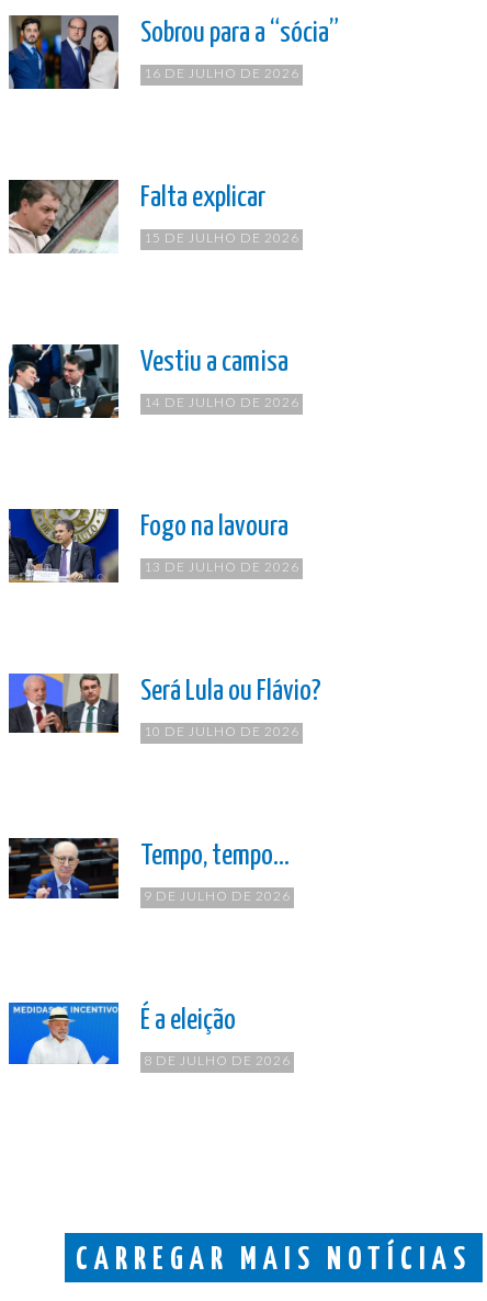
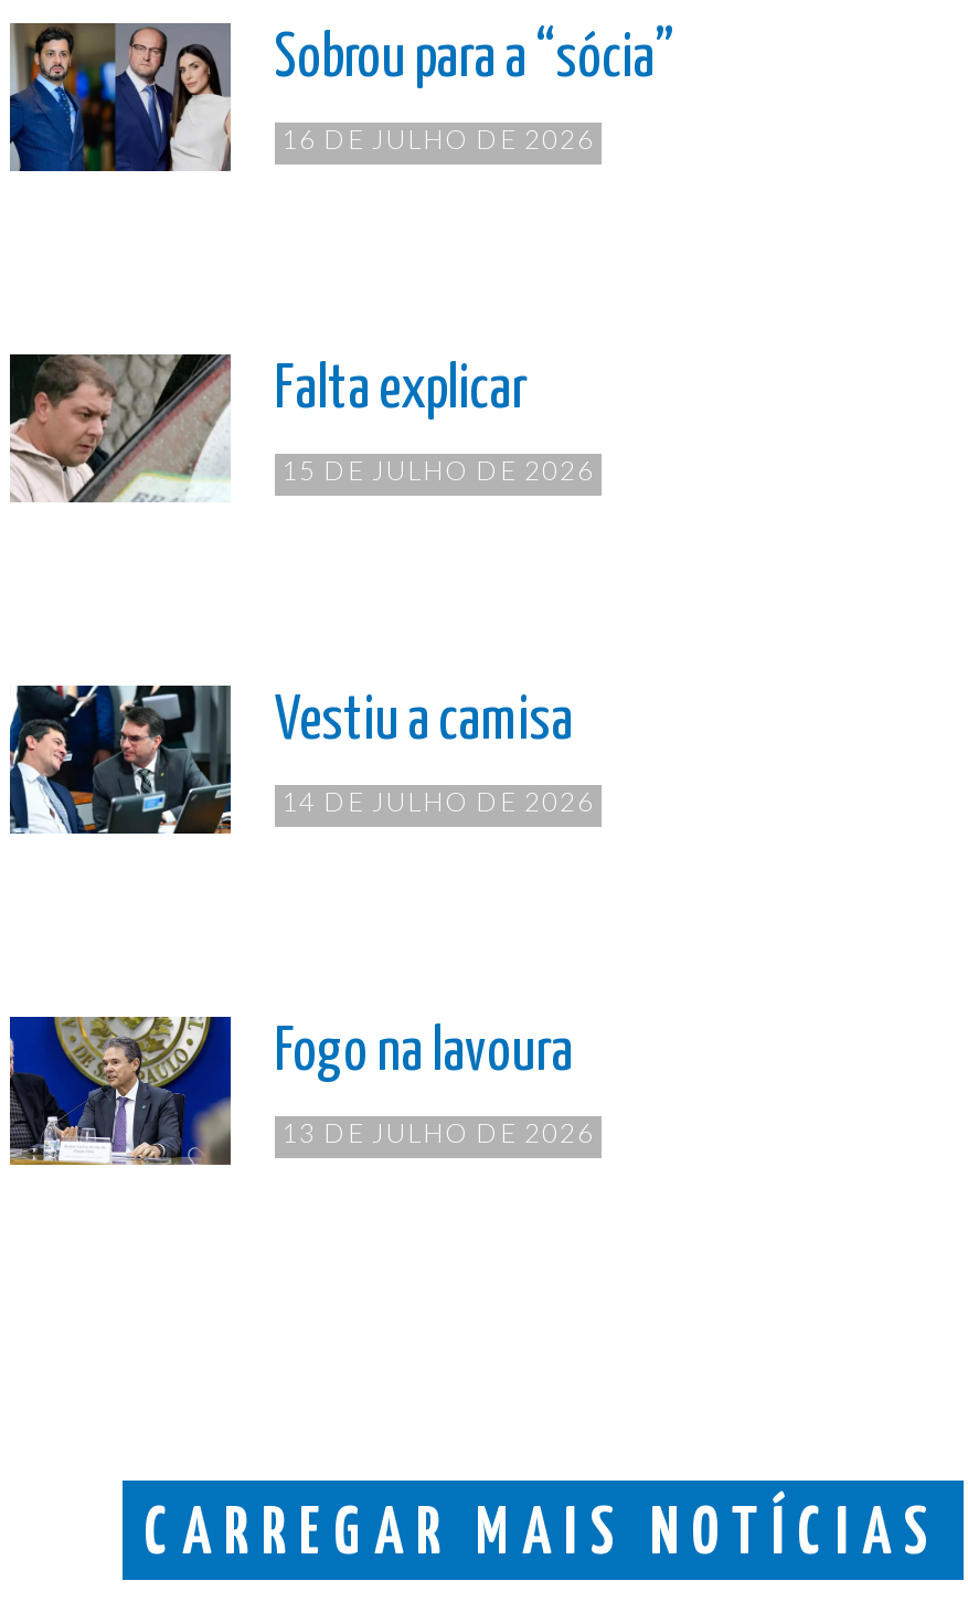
- [image]
- Será Lula ou Flávio?
- 10 DE JULHO DE 2026

- [image]
- Tempo, tempo…
- 9 DE JULHO DE 2026

- [image]
- É a eleição
- 8 DE JULHO DE 2026
